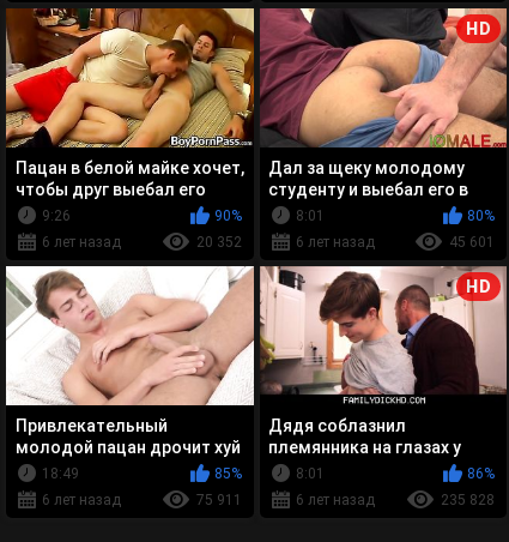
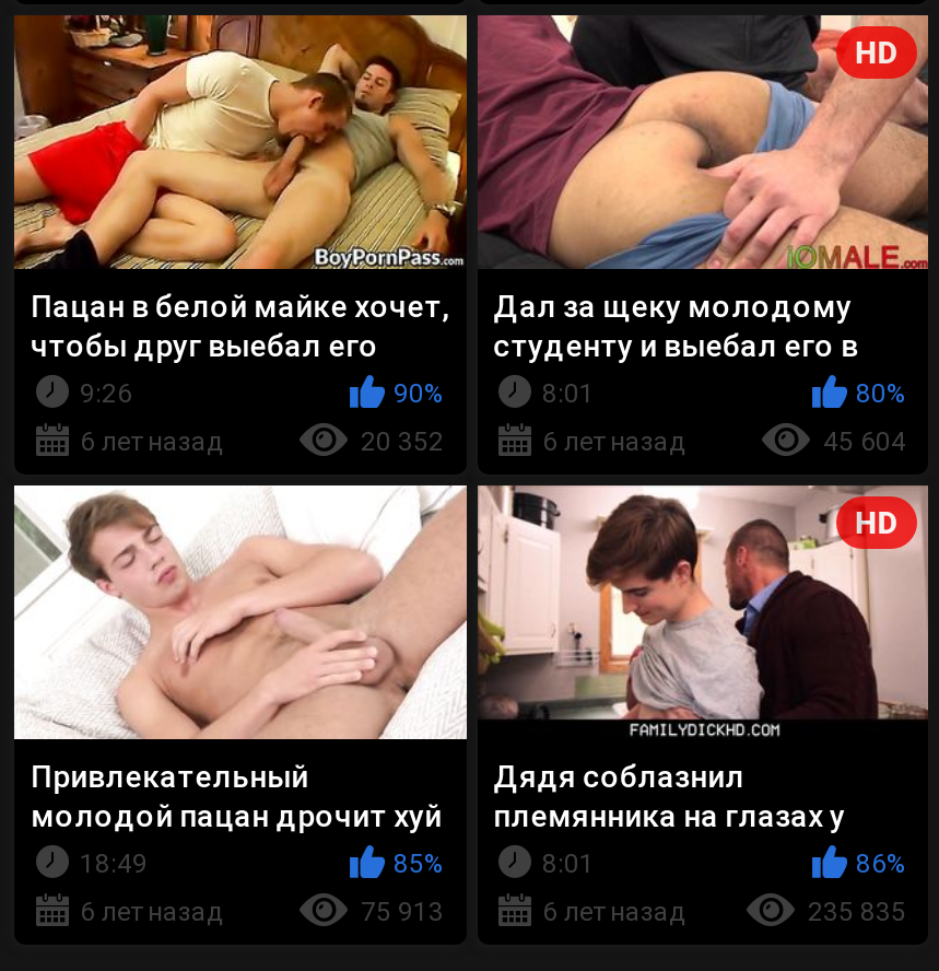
- 45 601
+ 45 604

- 75 911
+ 75 913

- 235 828
+ 235 835
